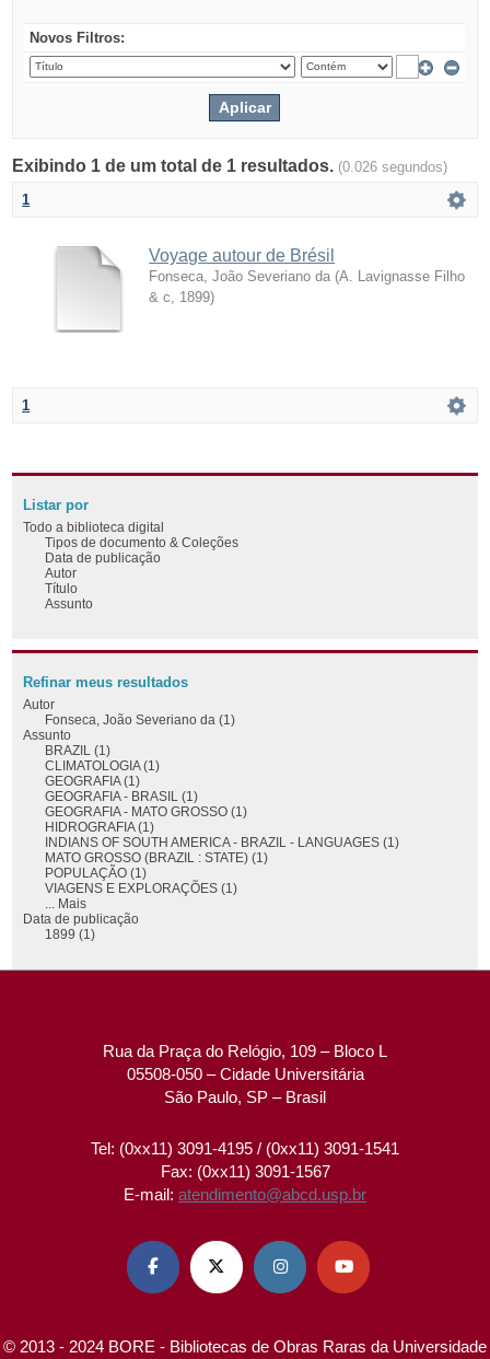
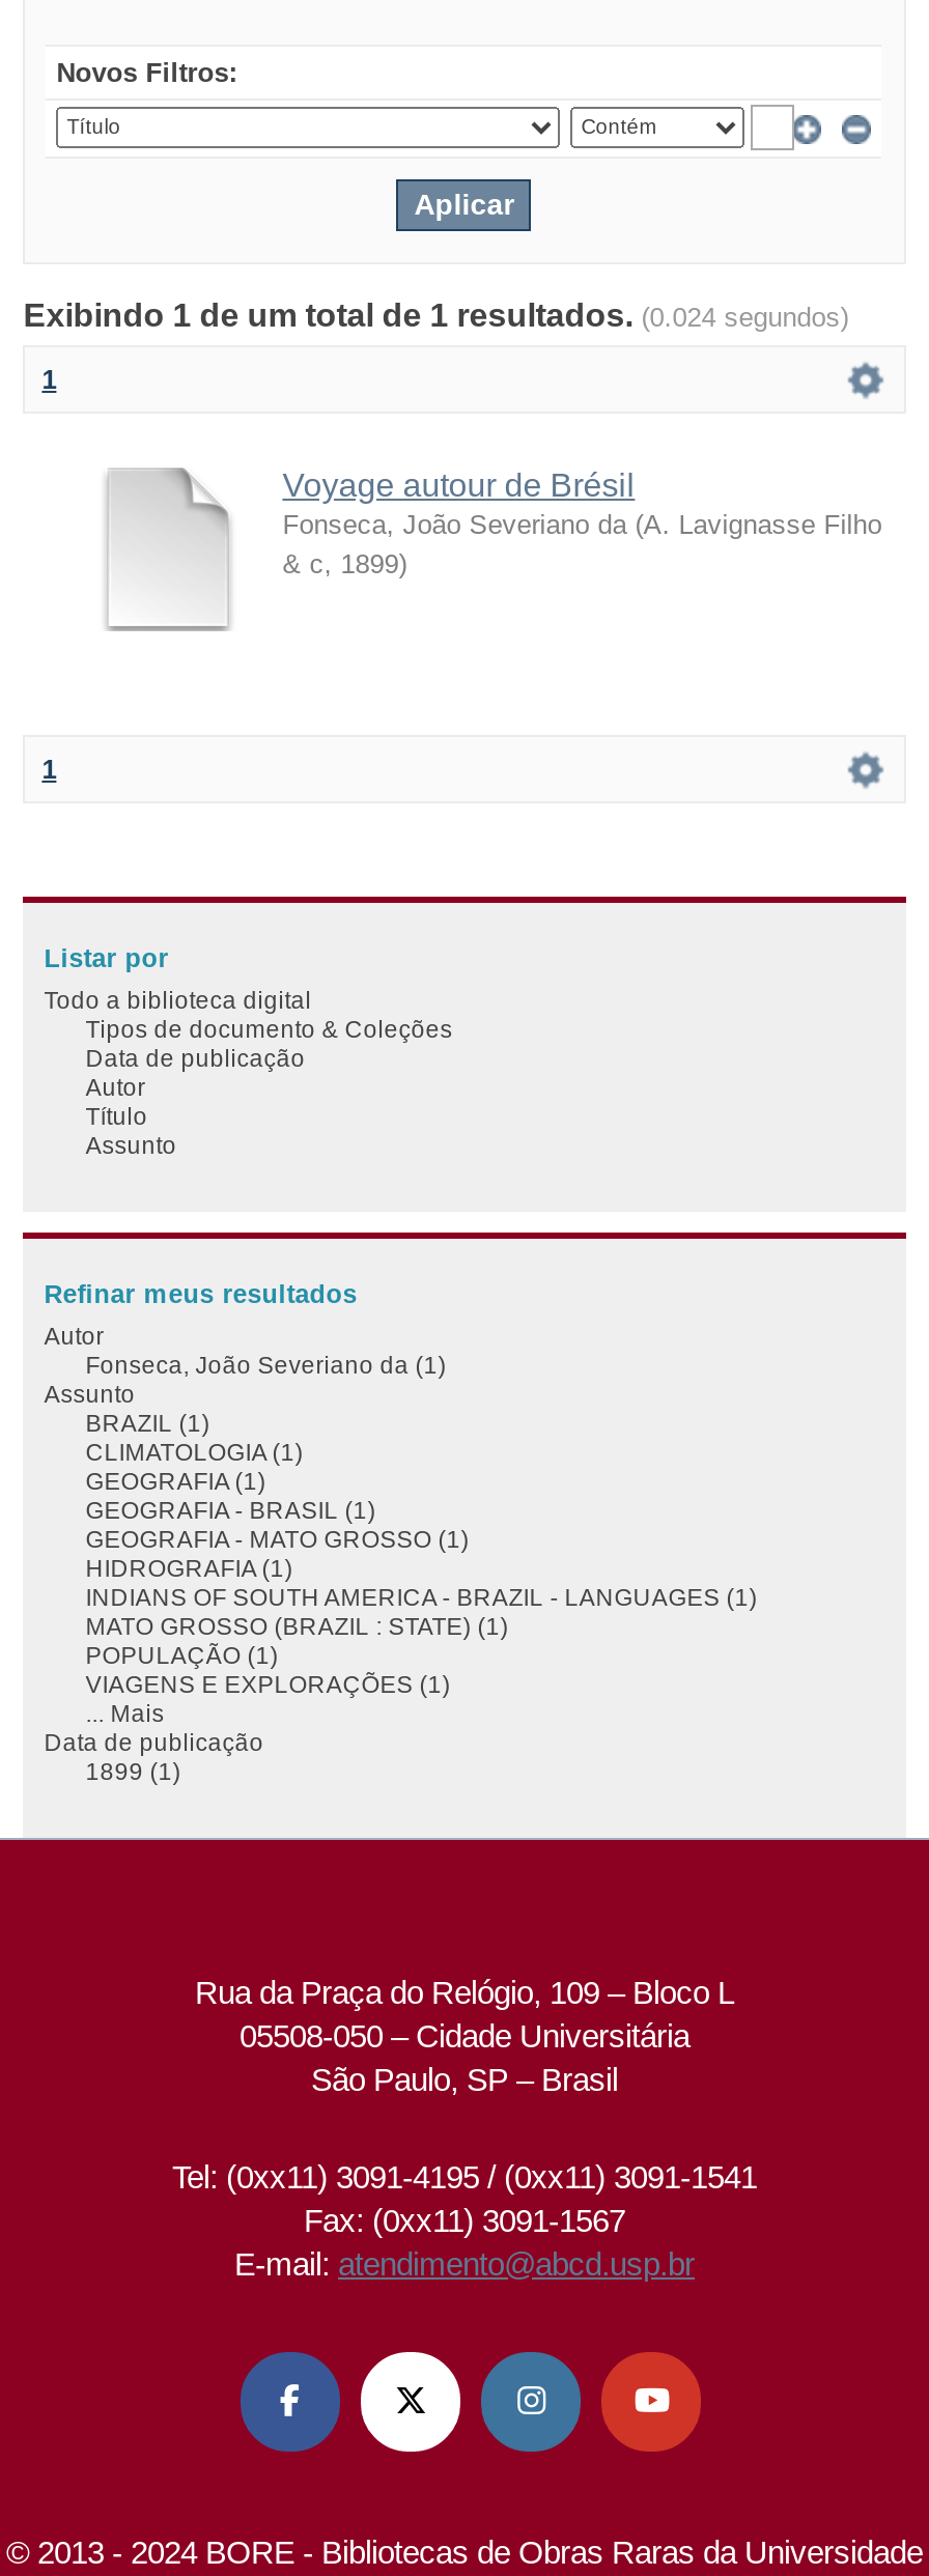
- Exibindo 1 de um total de 1 resultados. (0.026 segundos)
+ Exibindo 1 de um total de 1 resultados. (0.024 segundos)
